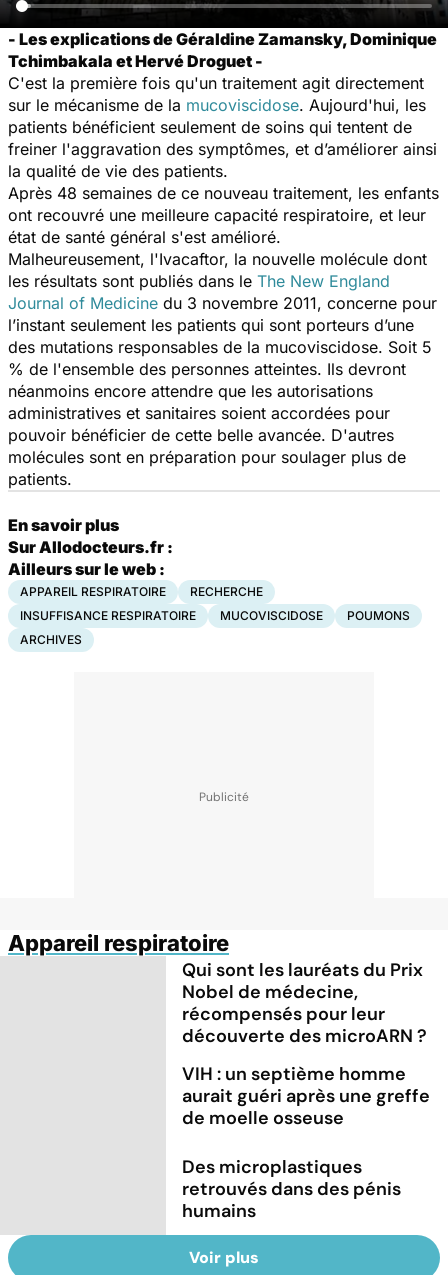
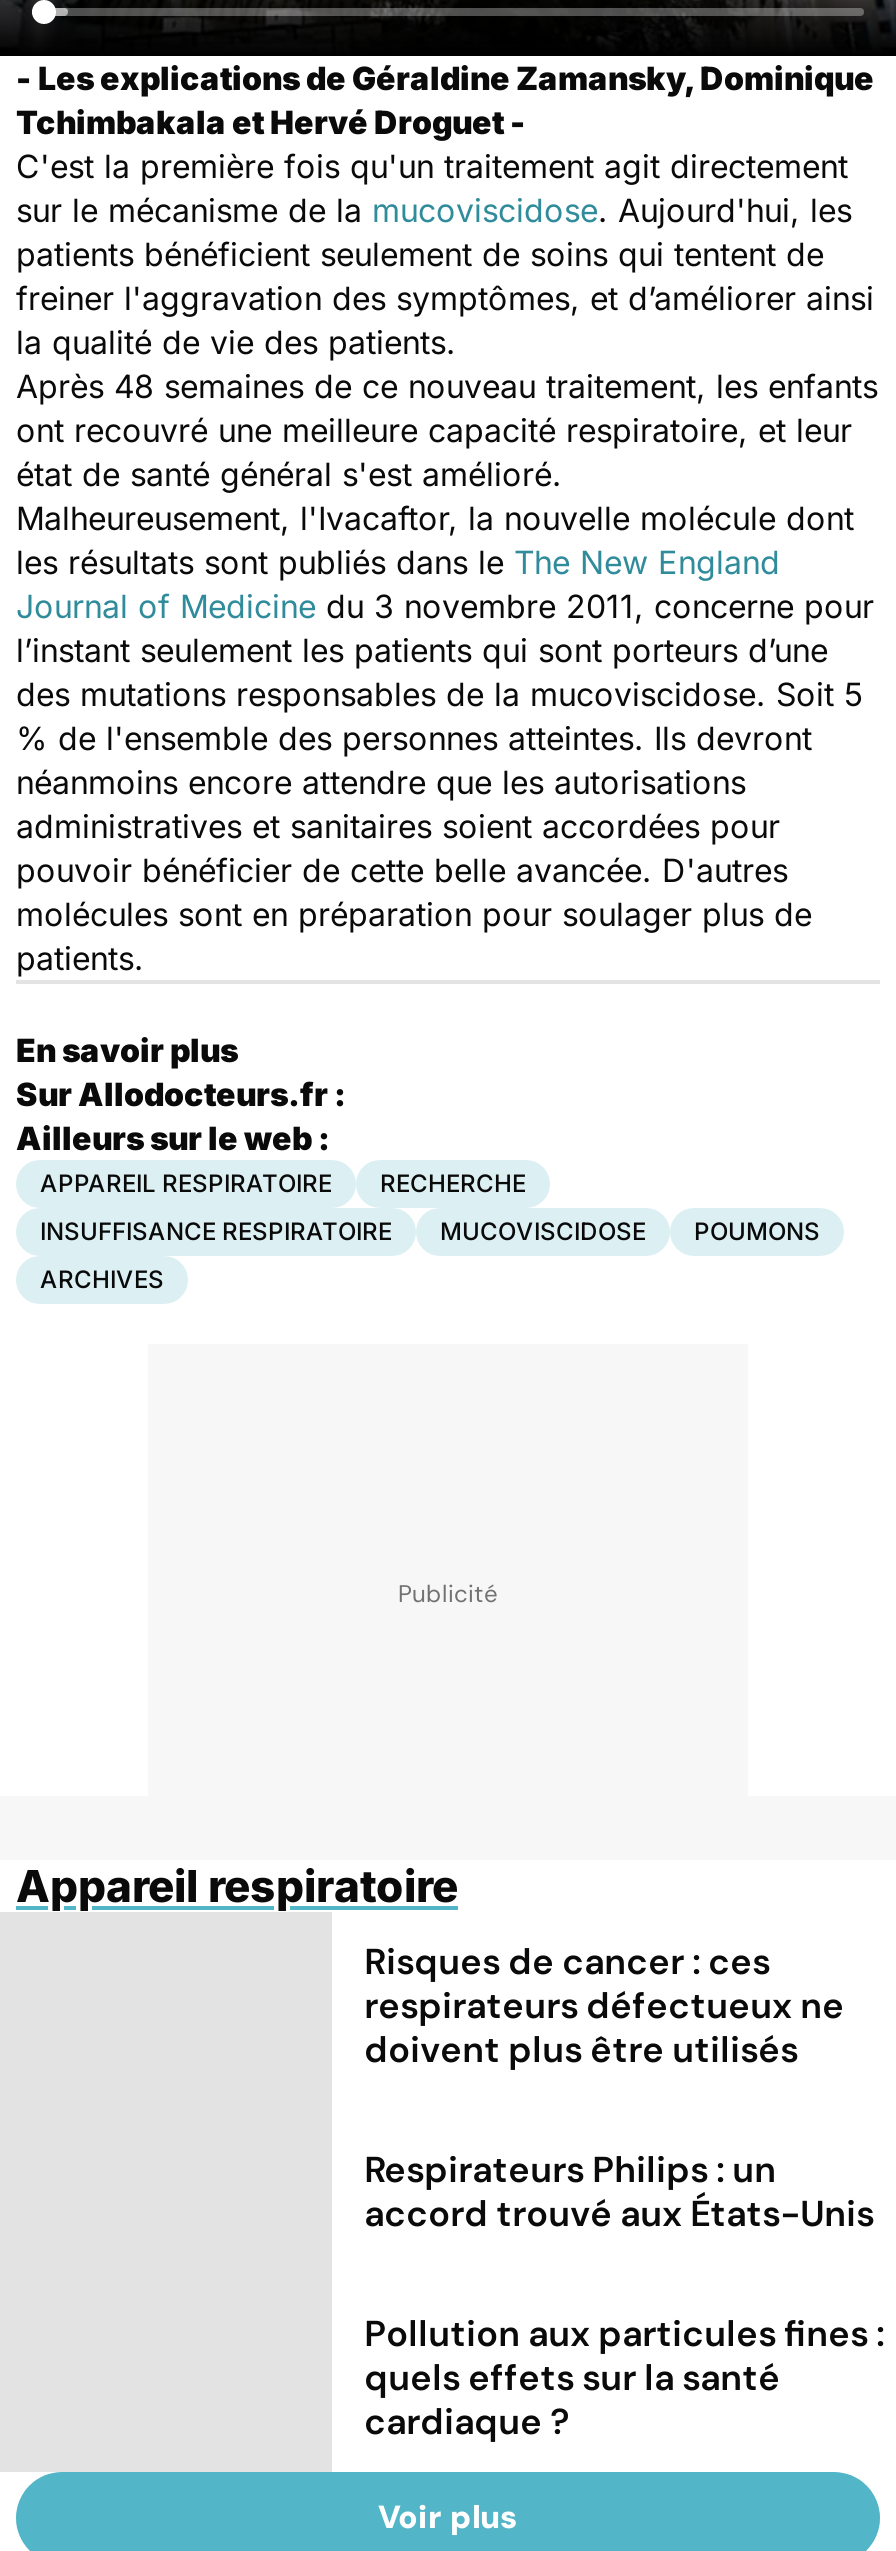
- Qui sont les lauréats du Prix
- Nobel de médecine,
- récompensés pour leur
- découverte des microARN ?
+ Risques de cancer : ces
+ respirateurs défectueux ne
+ doivent plus être utilisés

- VIH : un septième homme
- aurait guéri après une greffe
- de moelle osseuse
+ Respirateurs Philips : un
+ accord trouvé aux États-Unis

- Des microplastiques
- retrouvés dans des pénis
- humains
+ Pollution aux particules fines :
+ quels effets sur la santé
+ cardiaque ?
